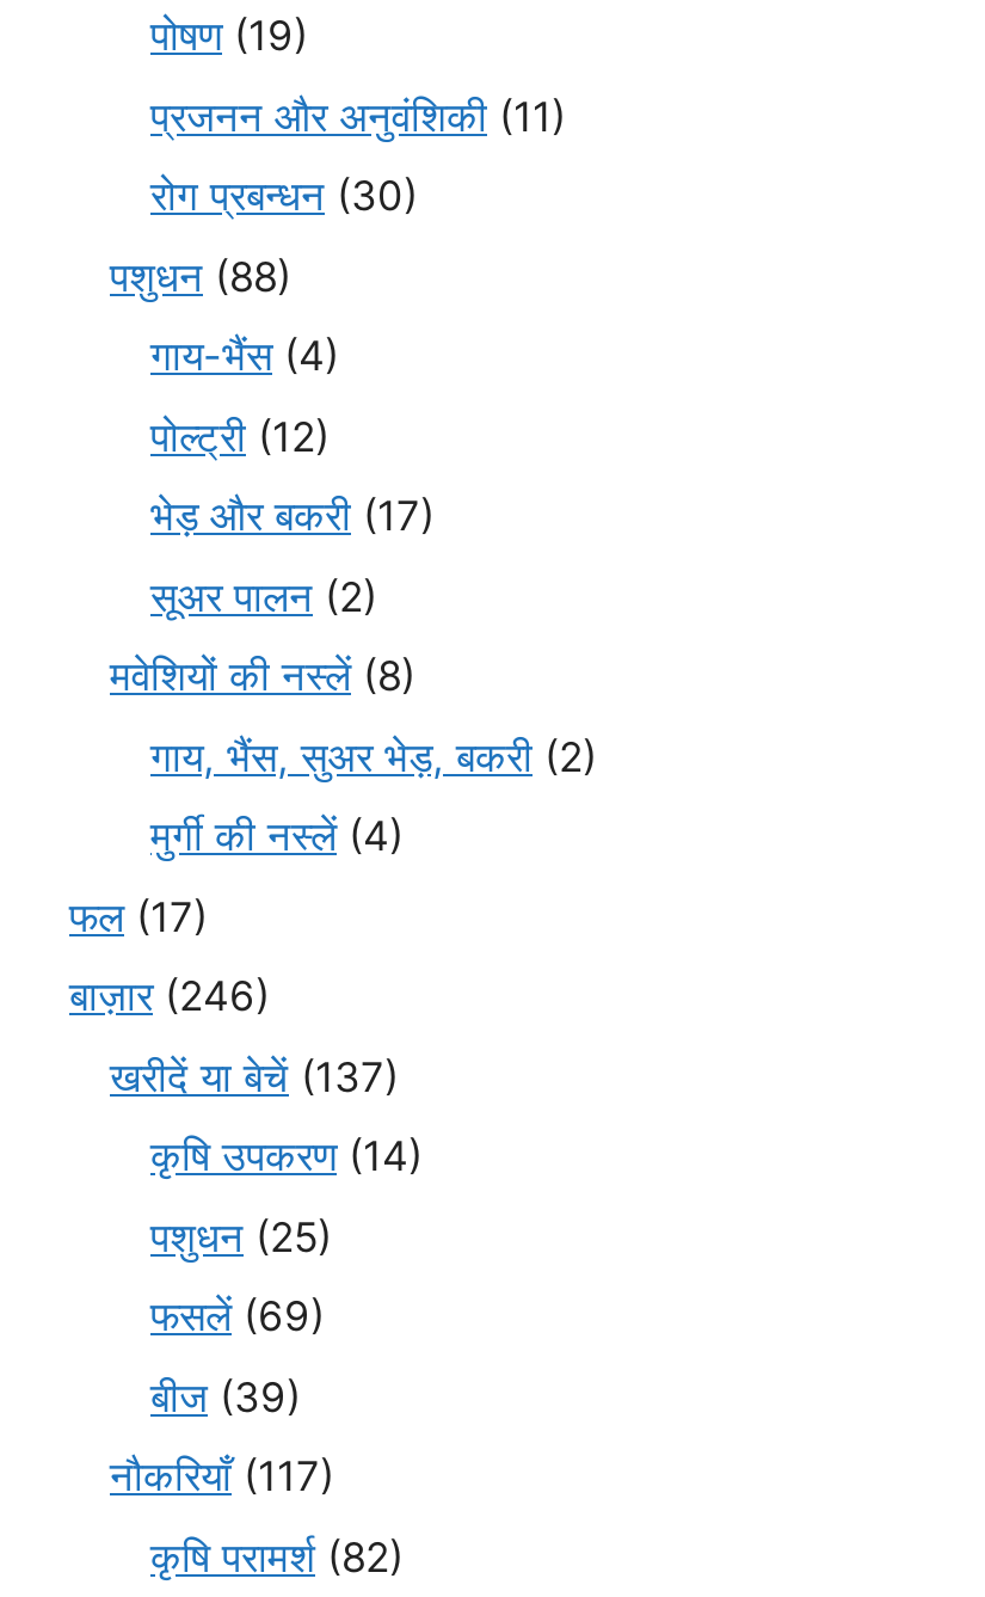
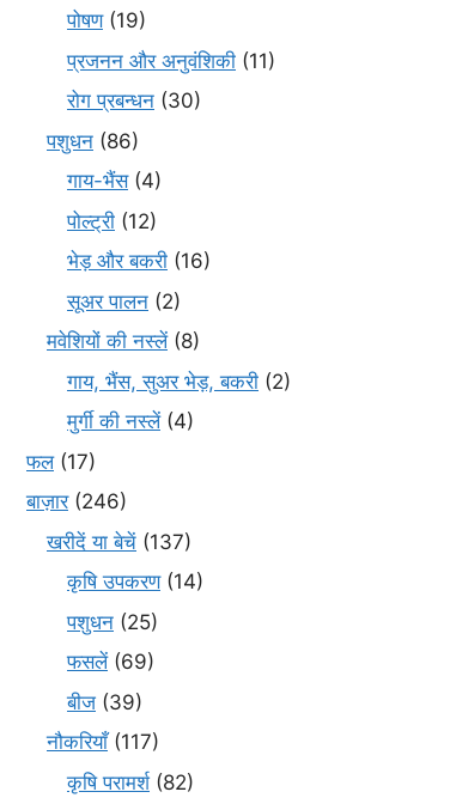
- पशुधन (88)
+ पशुधन (86)

- भेड़ और बकरी (17)
+ भेड़ और बकरी (16)
